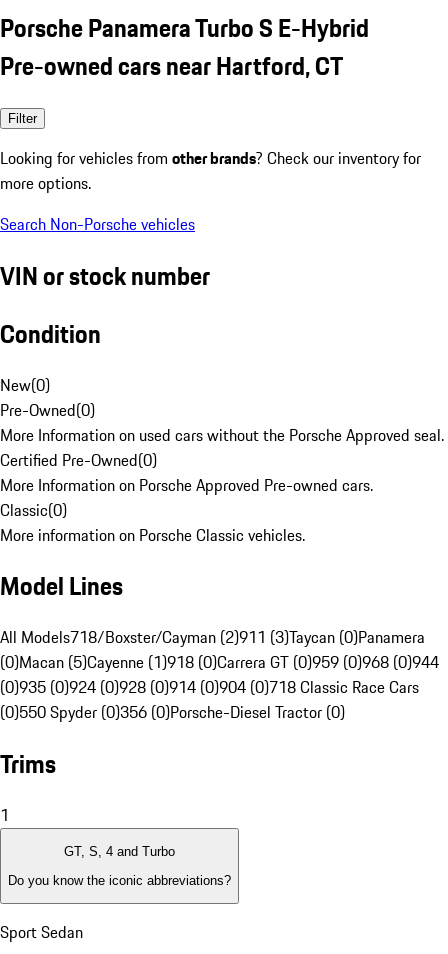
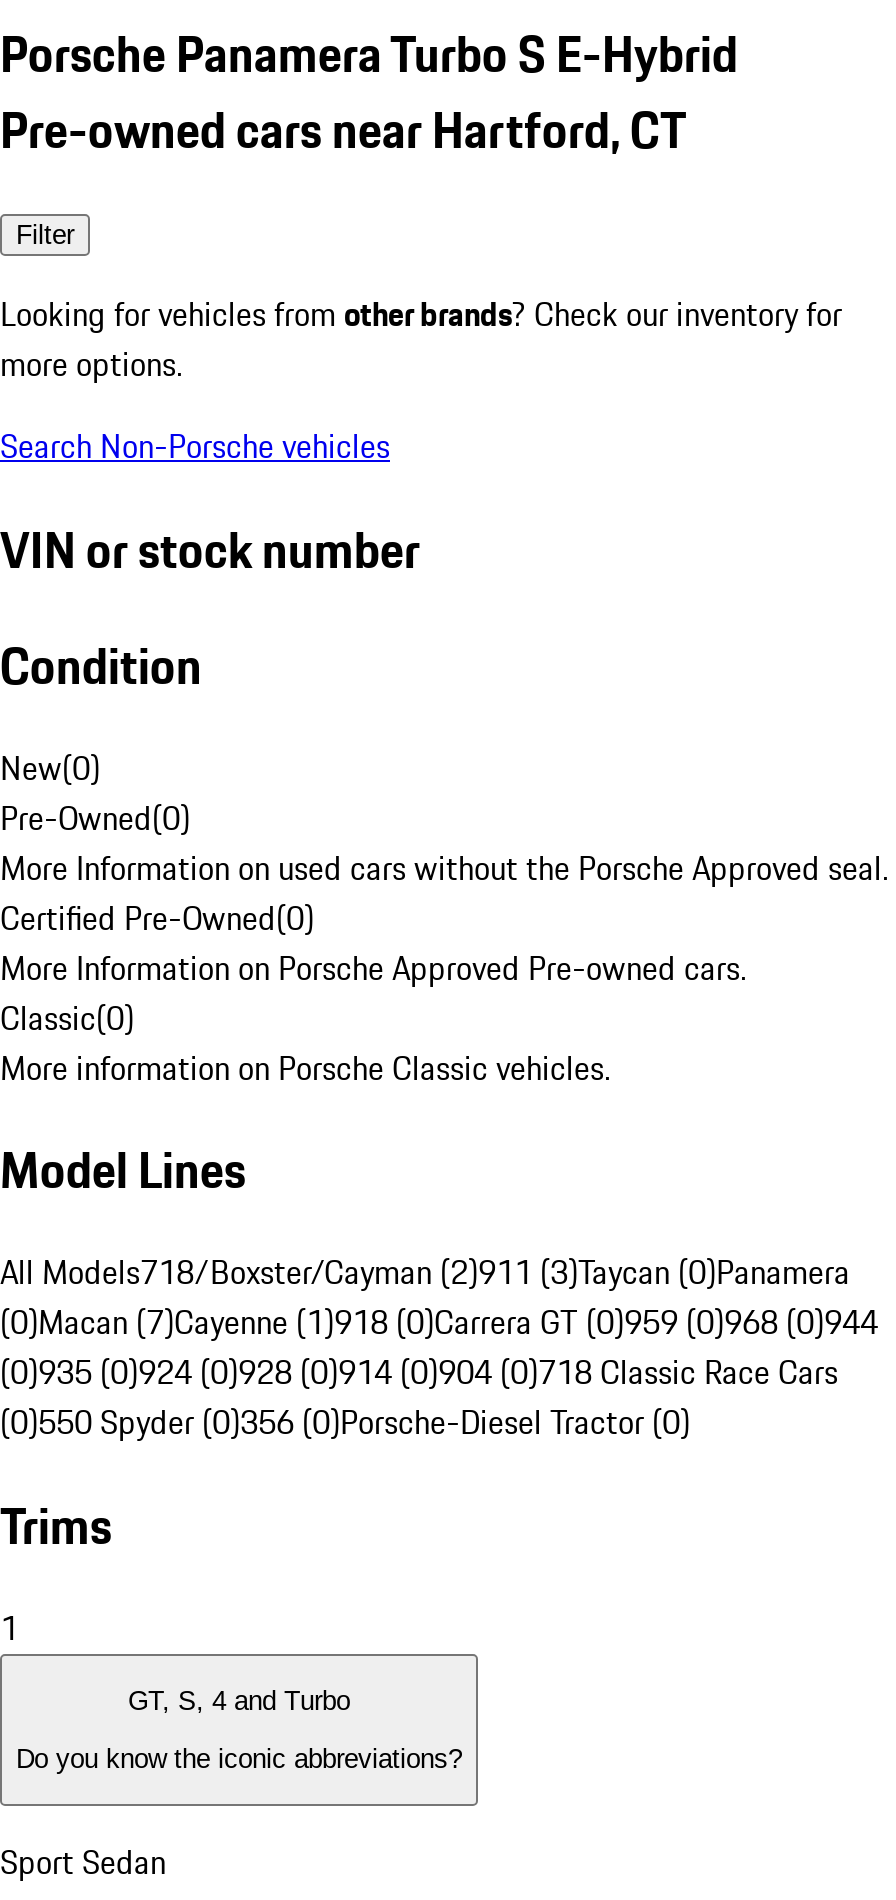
- (0)Macan (5)Cayenne (1)918 (0)Carrera GT (0)959 (0)968 (0)944
+ (0)Macan (7)Cayenne (1)918 (0)Carrera GT (0)959 (0)968 (0)944
